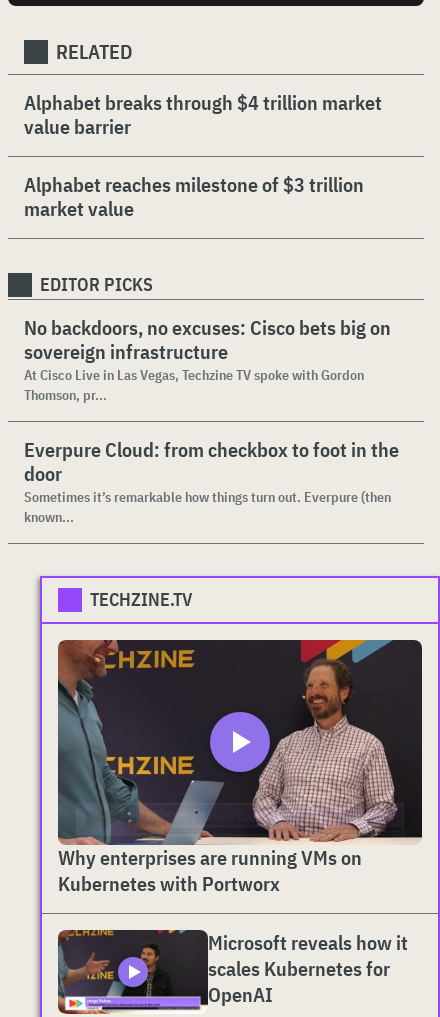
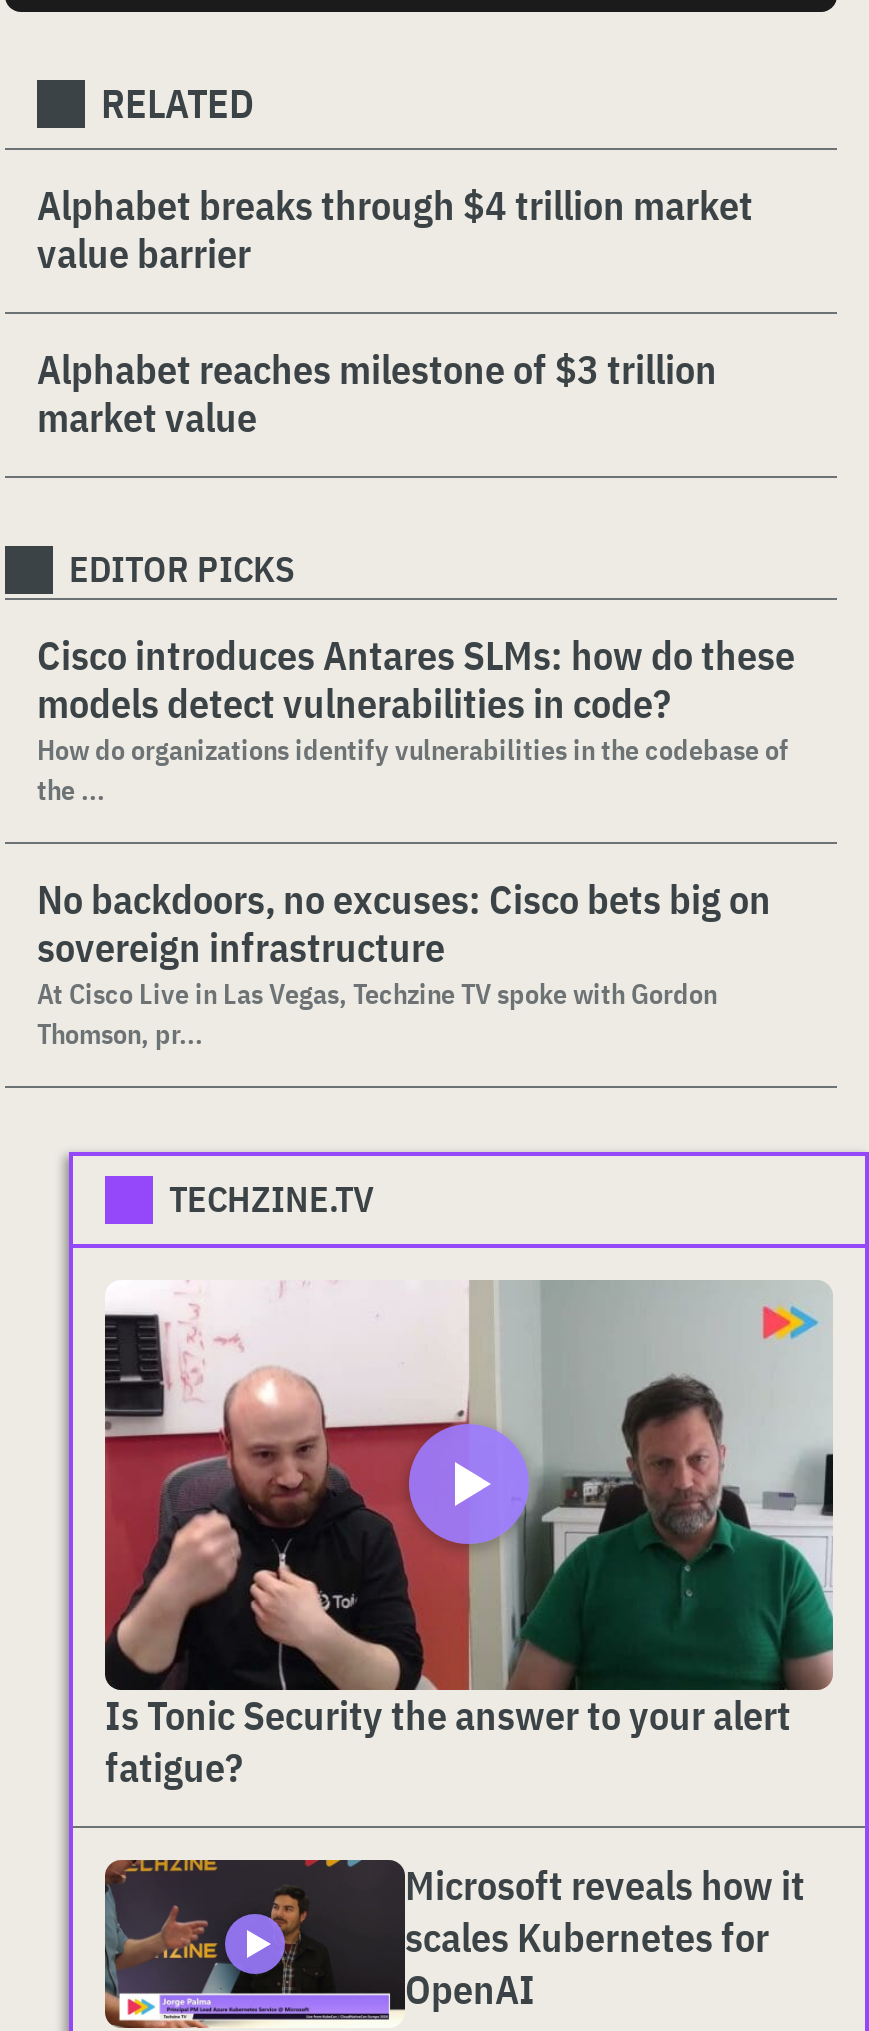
+ Cisco introduces Antares SLMs: how do these
+ models detect vulnerabilities in code?
+ How do organizations identify vulnerabilities in the codebase of
+ the ...

moved down: No backdoors, no excuses: Cisco bets big on | sovereign infrastructure | At Cisco Live in Las Vegas, Techzine TV spoke with Gordon | Thomson, pr...

- Everpure Cloud: from checkbox to foot in the
- door
- Sometimes it’s remarkable how things turn out. Everpure (then
- known...

- [image]
- Why enterprises are running VMs on
- Kubernetes with Portworx
+ [image]
+ Is Tonic Security the answer to your alert
+ fatigue?
